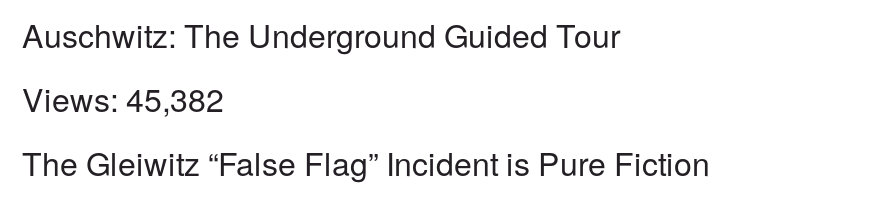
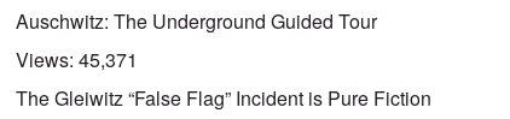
- Views: 45,382
+ Views: 45,371
